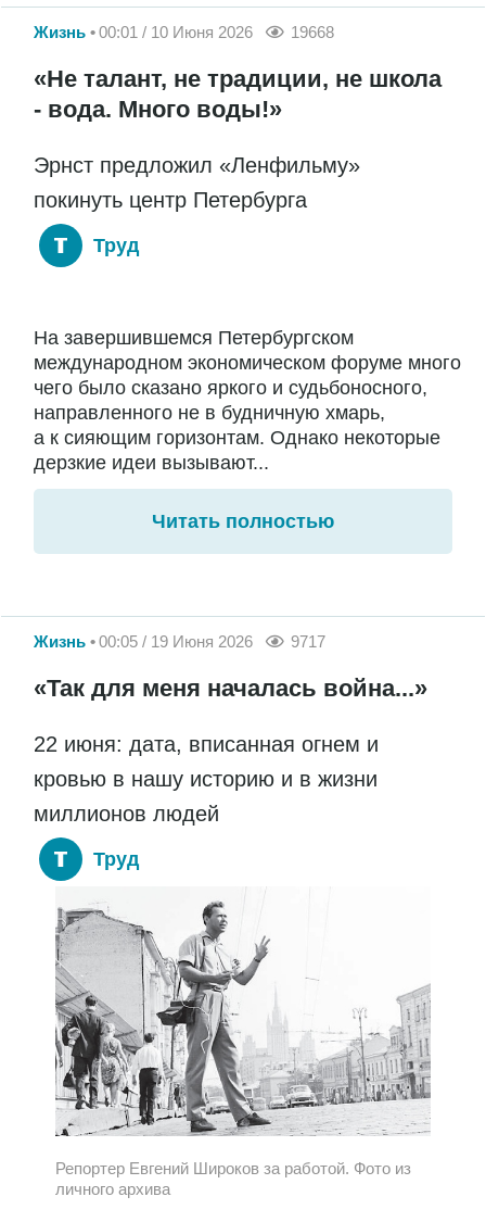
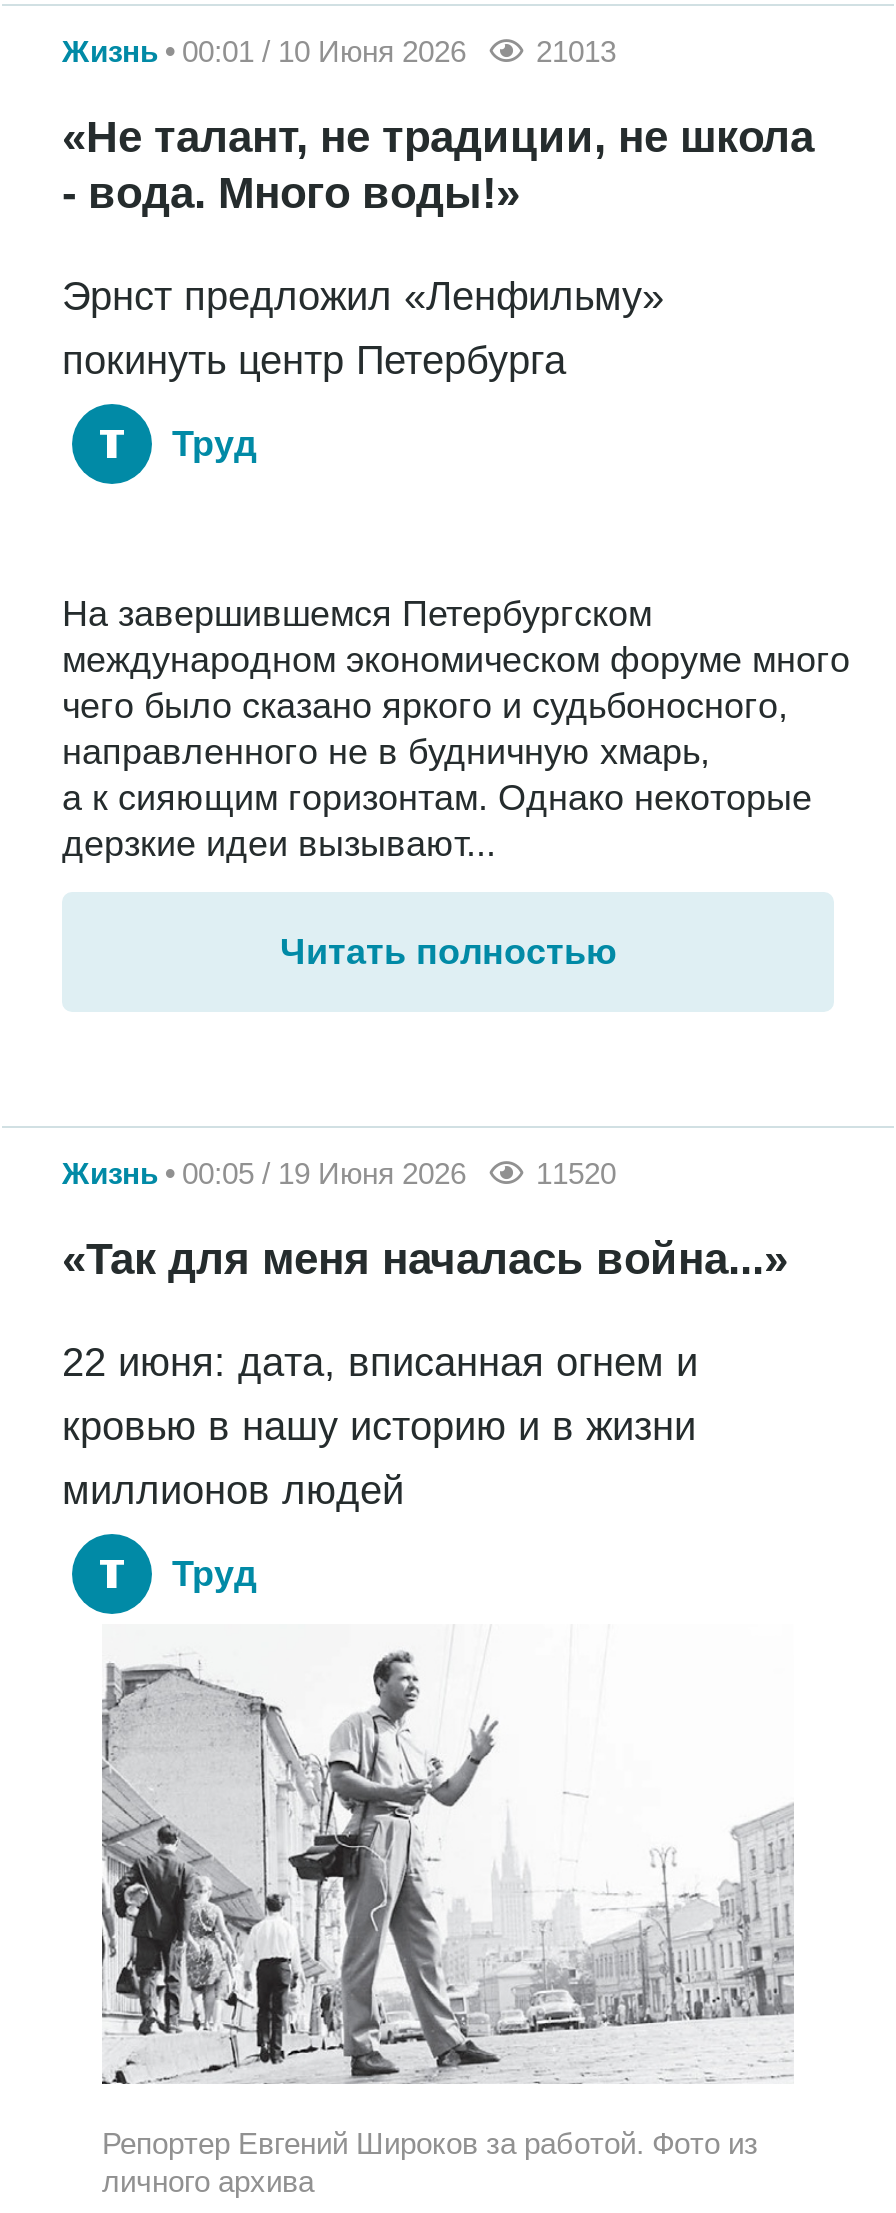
- 19668
+ 21013

- 9717
+ 11520
